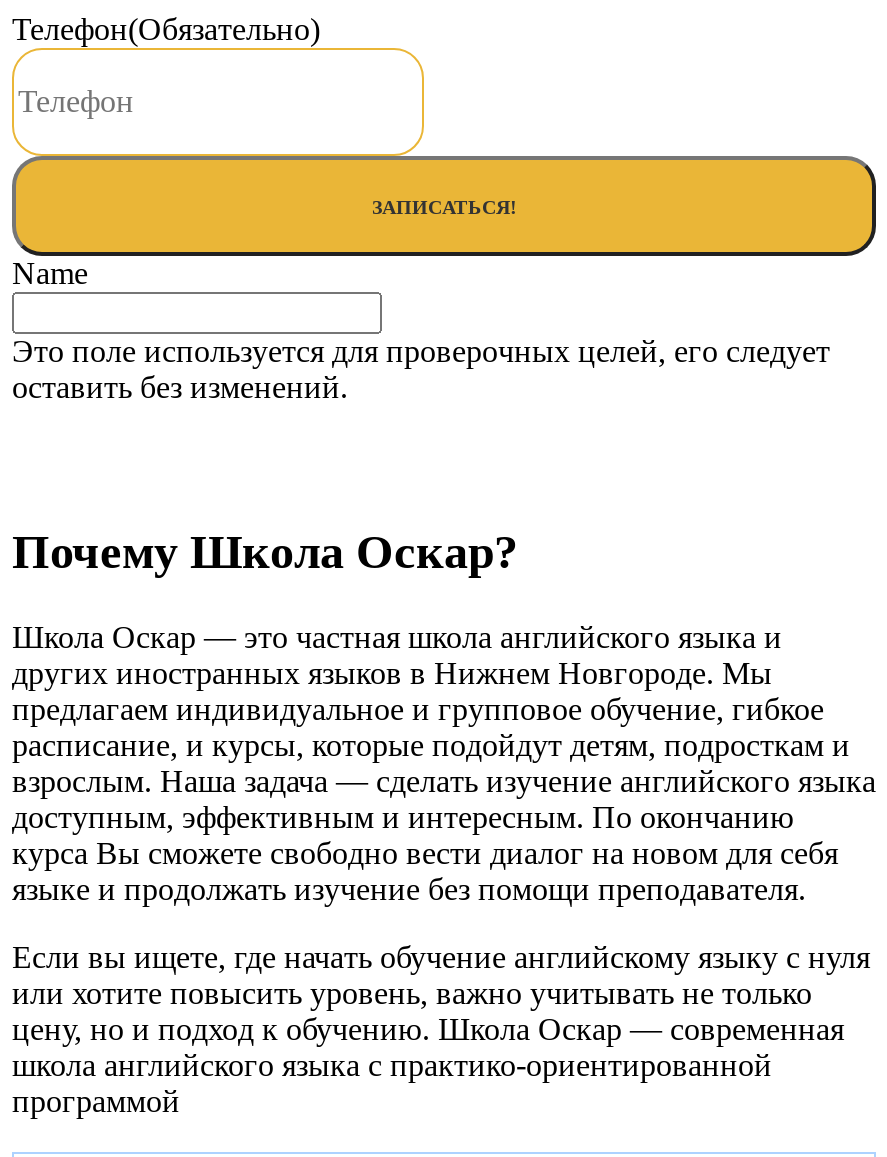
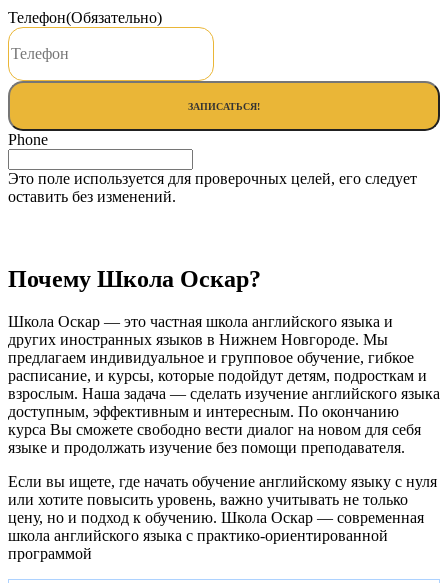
- Name
+ Phone
